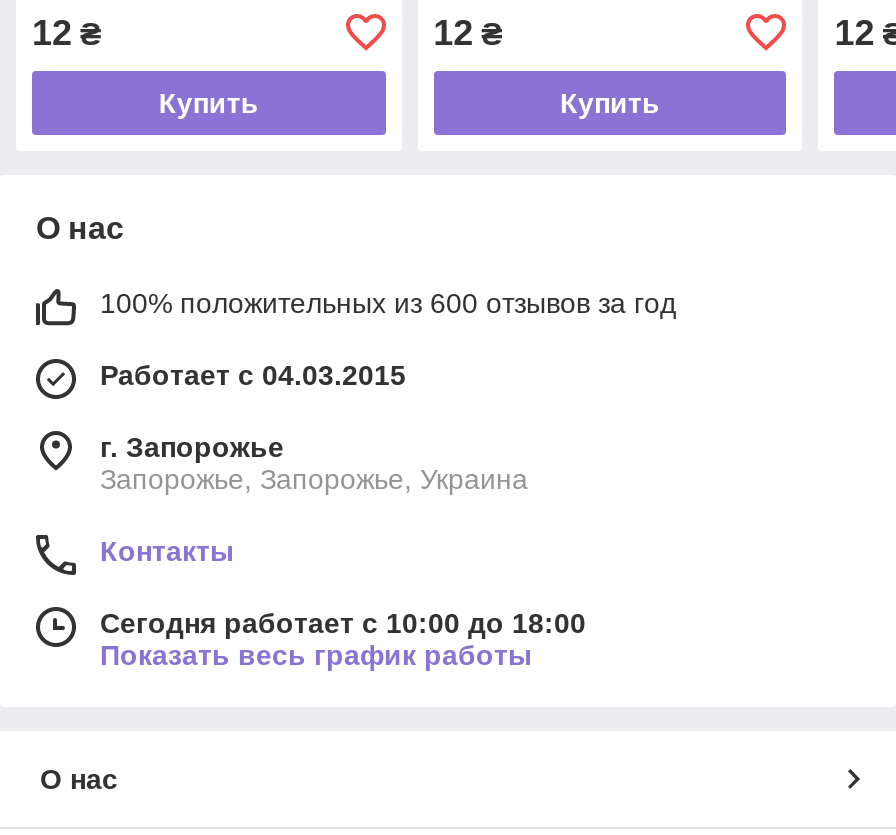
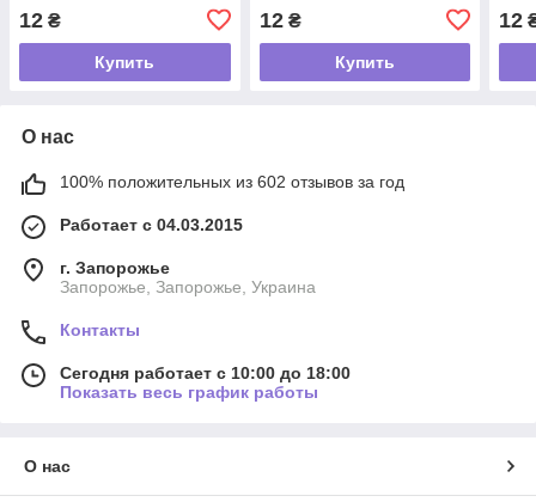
- 100% положительных из 600 отзывов за год
+ 100% положительных из 602 отзывов за год
